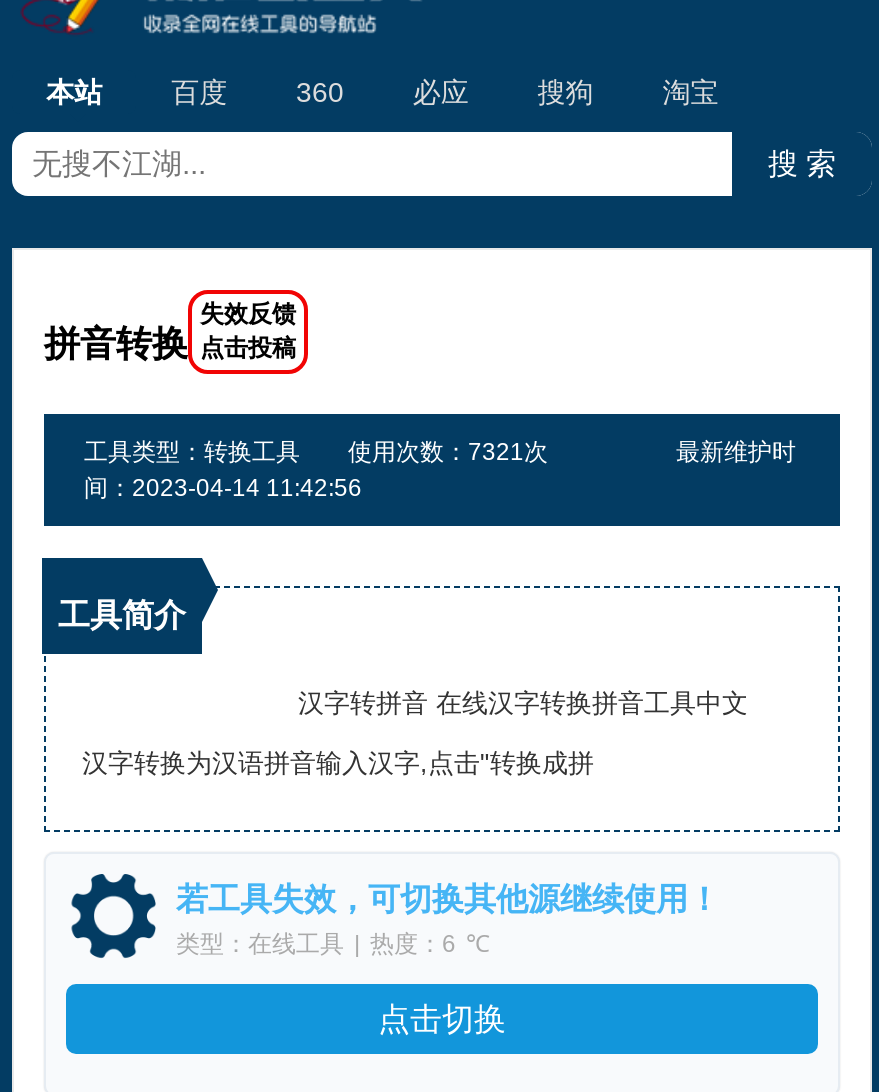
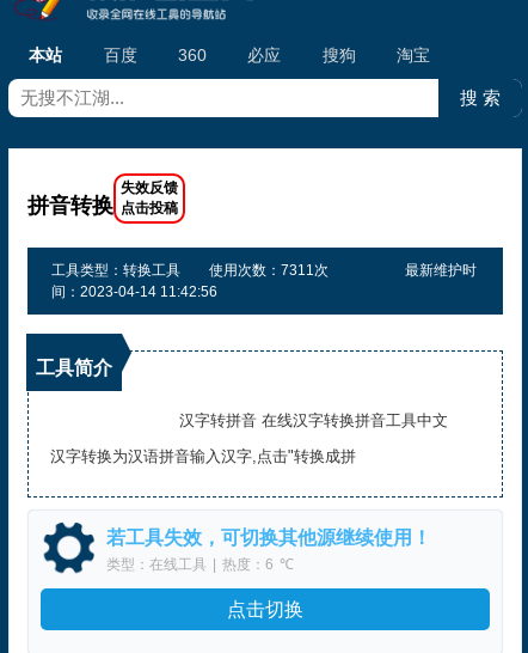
- 工具类型：转换工具 使用次数：7321次
+ 工具类型：转换工具 使用次数：7311次
